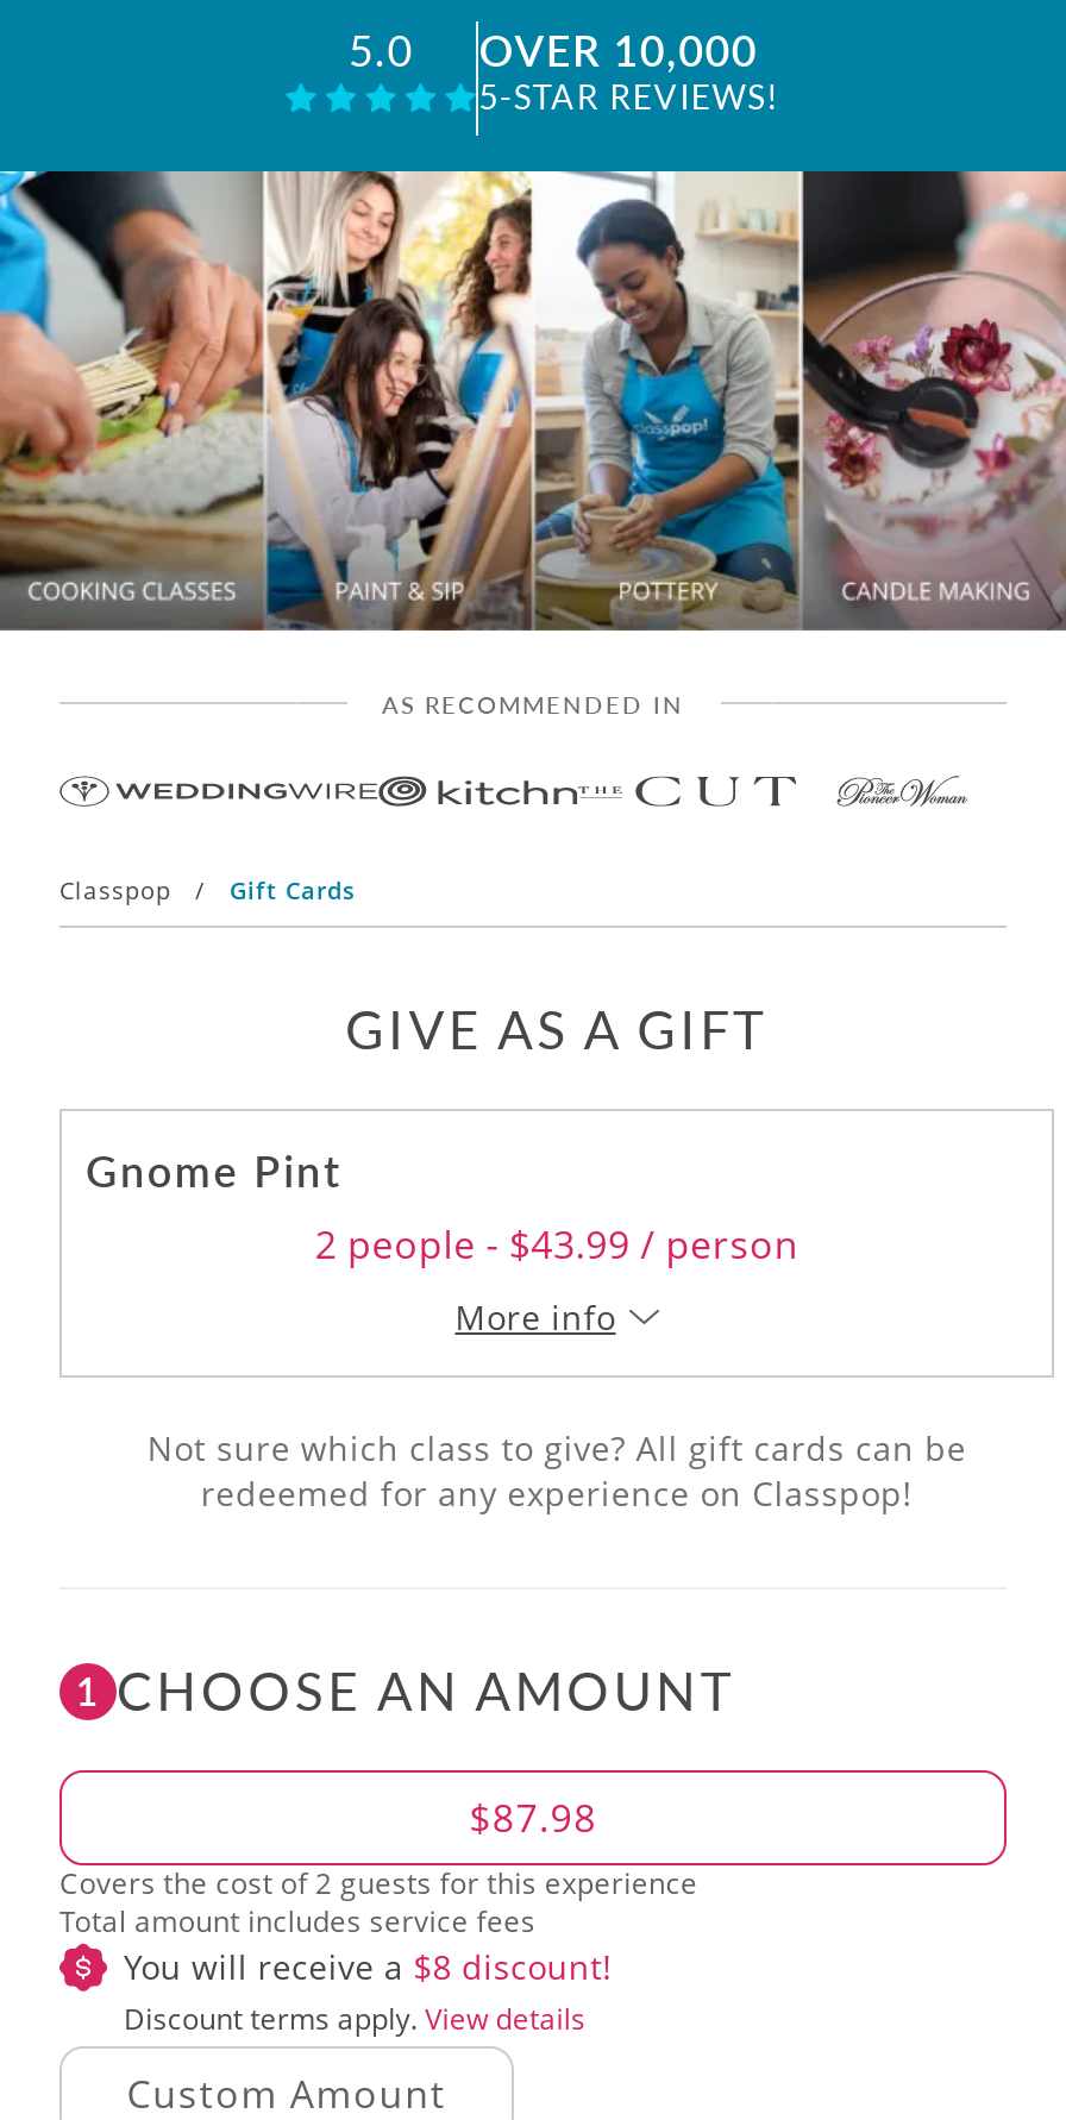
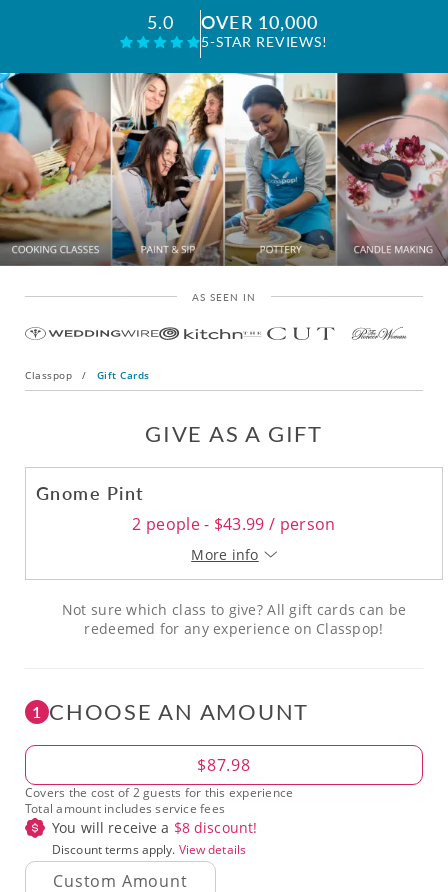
- AS RECOMMENDED IN
+ AS SEEN IN
